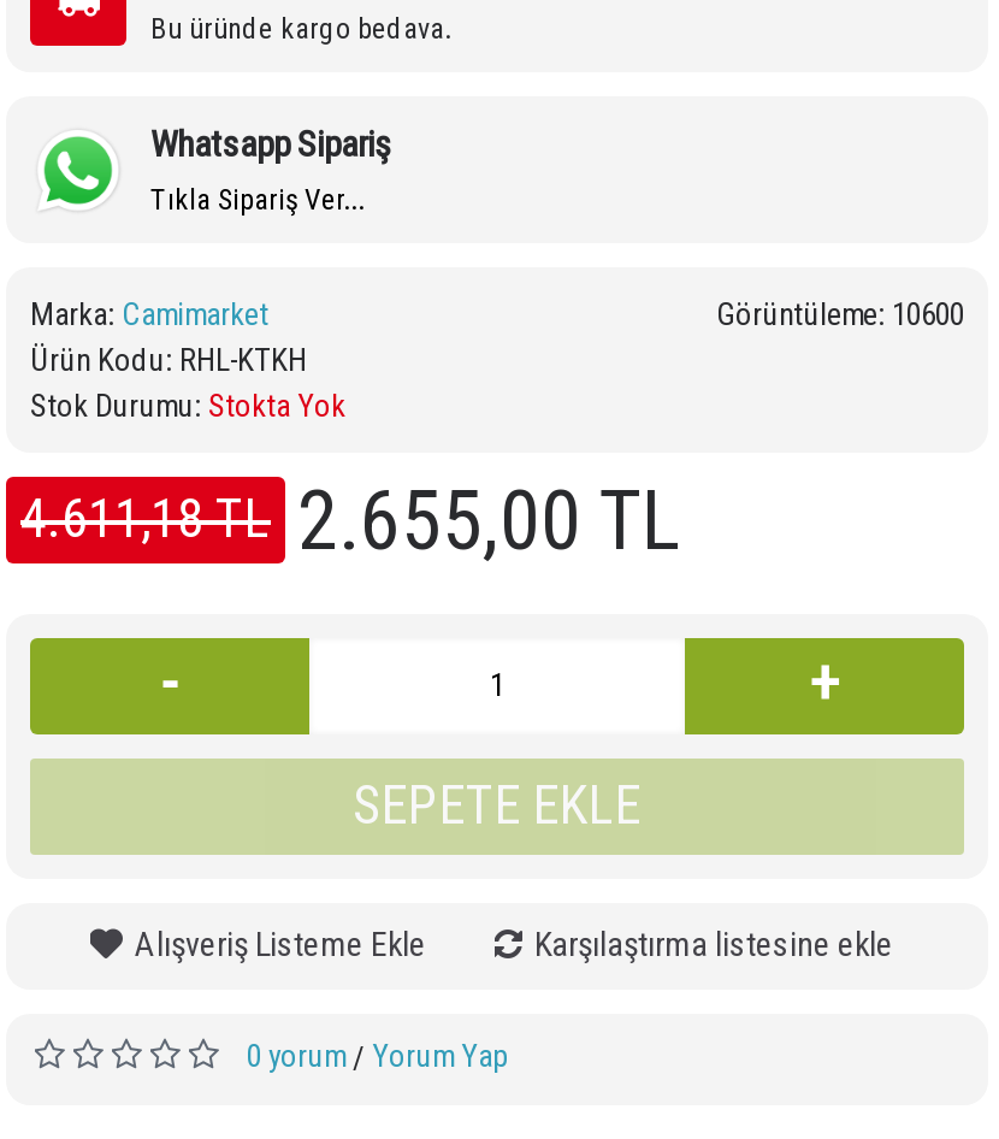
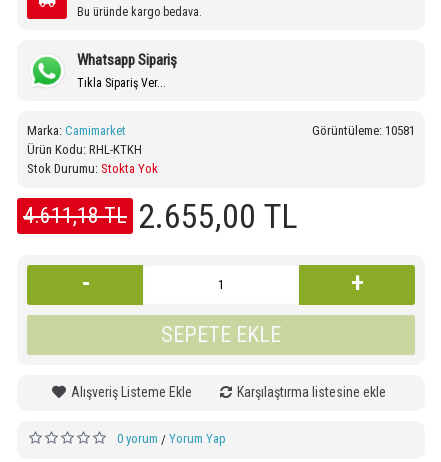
- Görüntüleme: 10600
+ Görüntüleme: 10581
